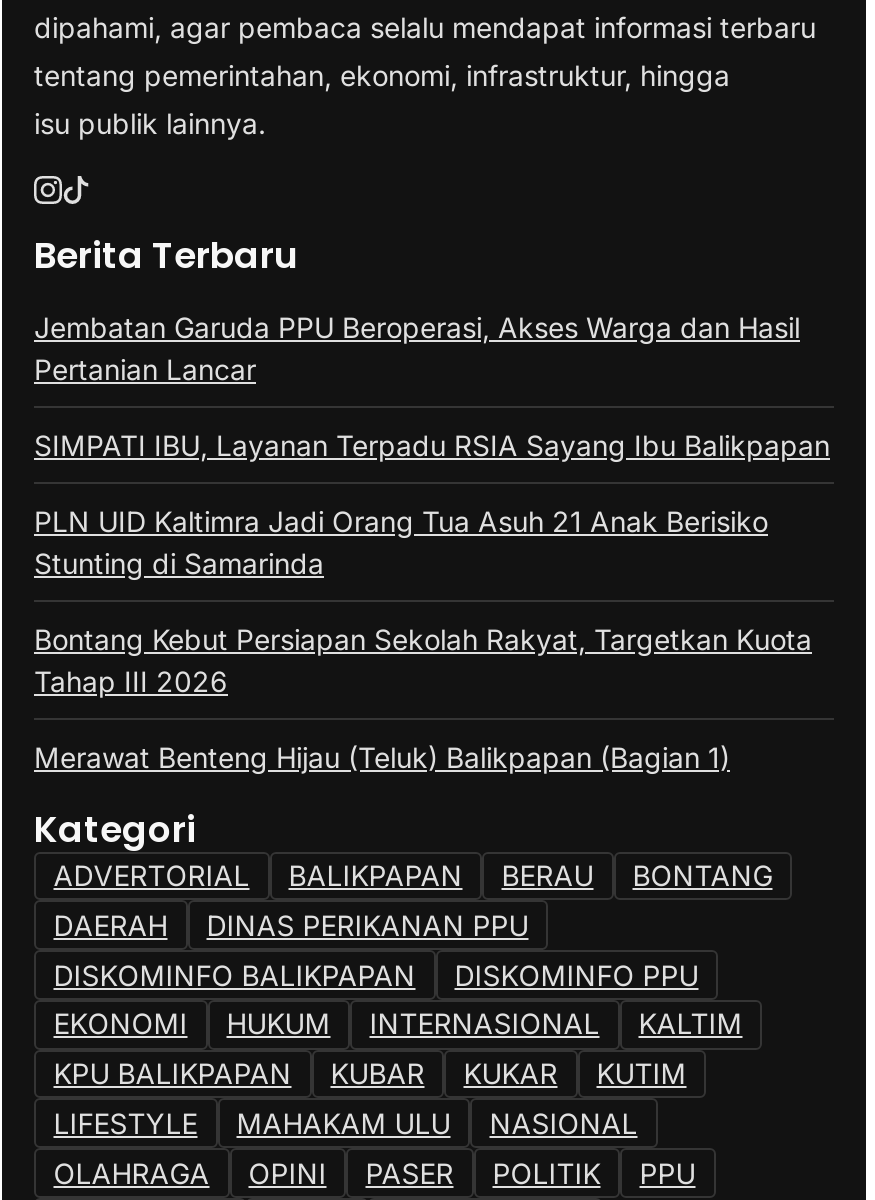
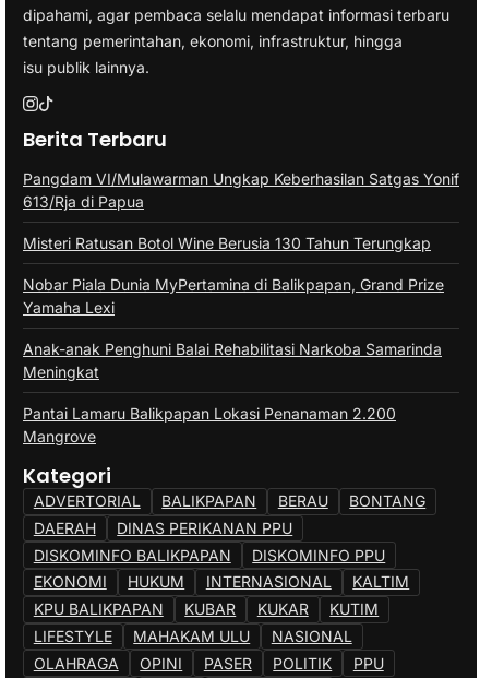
- Jembatan Garuda PPU Beroperasi, Akses Warga dan Hasil
- Pertanian Lancar
+ Pangdam VI/Mulawarman Ungkap Keberhasilan Satgas Yonif
+ 613/Rja di Papua

- SIMPATI IBU, Layanan Terpadu RSIA Sayang Ibu Balikpapan
+ Misteri Ratusan Botol Wine Berusia 130 Tahun Terungkap

- PLN UID Kaltimra Jadi Orang Tua Asuh 21 Anak Berisiko
- Stunting di Samarinda
+ Nobar Piala Dunia MyPertamina di Balikpapan, Grand Prize
+ Yamaha Lexi

- Bontang Kebut Persiapan Sekolah Rakyat, Targetkan Kuota
- Tahap III 2026
+ Anak-anak Penghuni Balai Rehabilitasi Narkoba Samarinda
+ Meningkat

- Merawat Benteng Hijau (Teluk) Balikpapan (Bagian 1)
+ Pantai Lamaru Balikpapan Lokasi Penanaman 2.200
+ Mangrove
